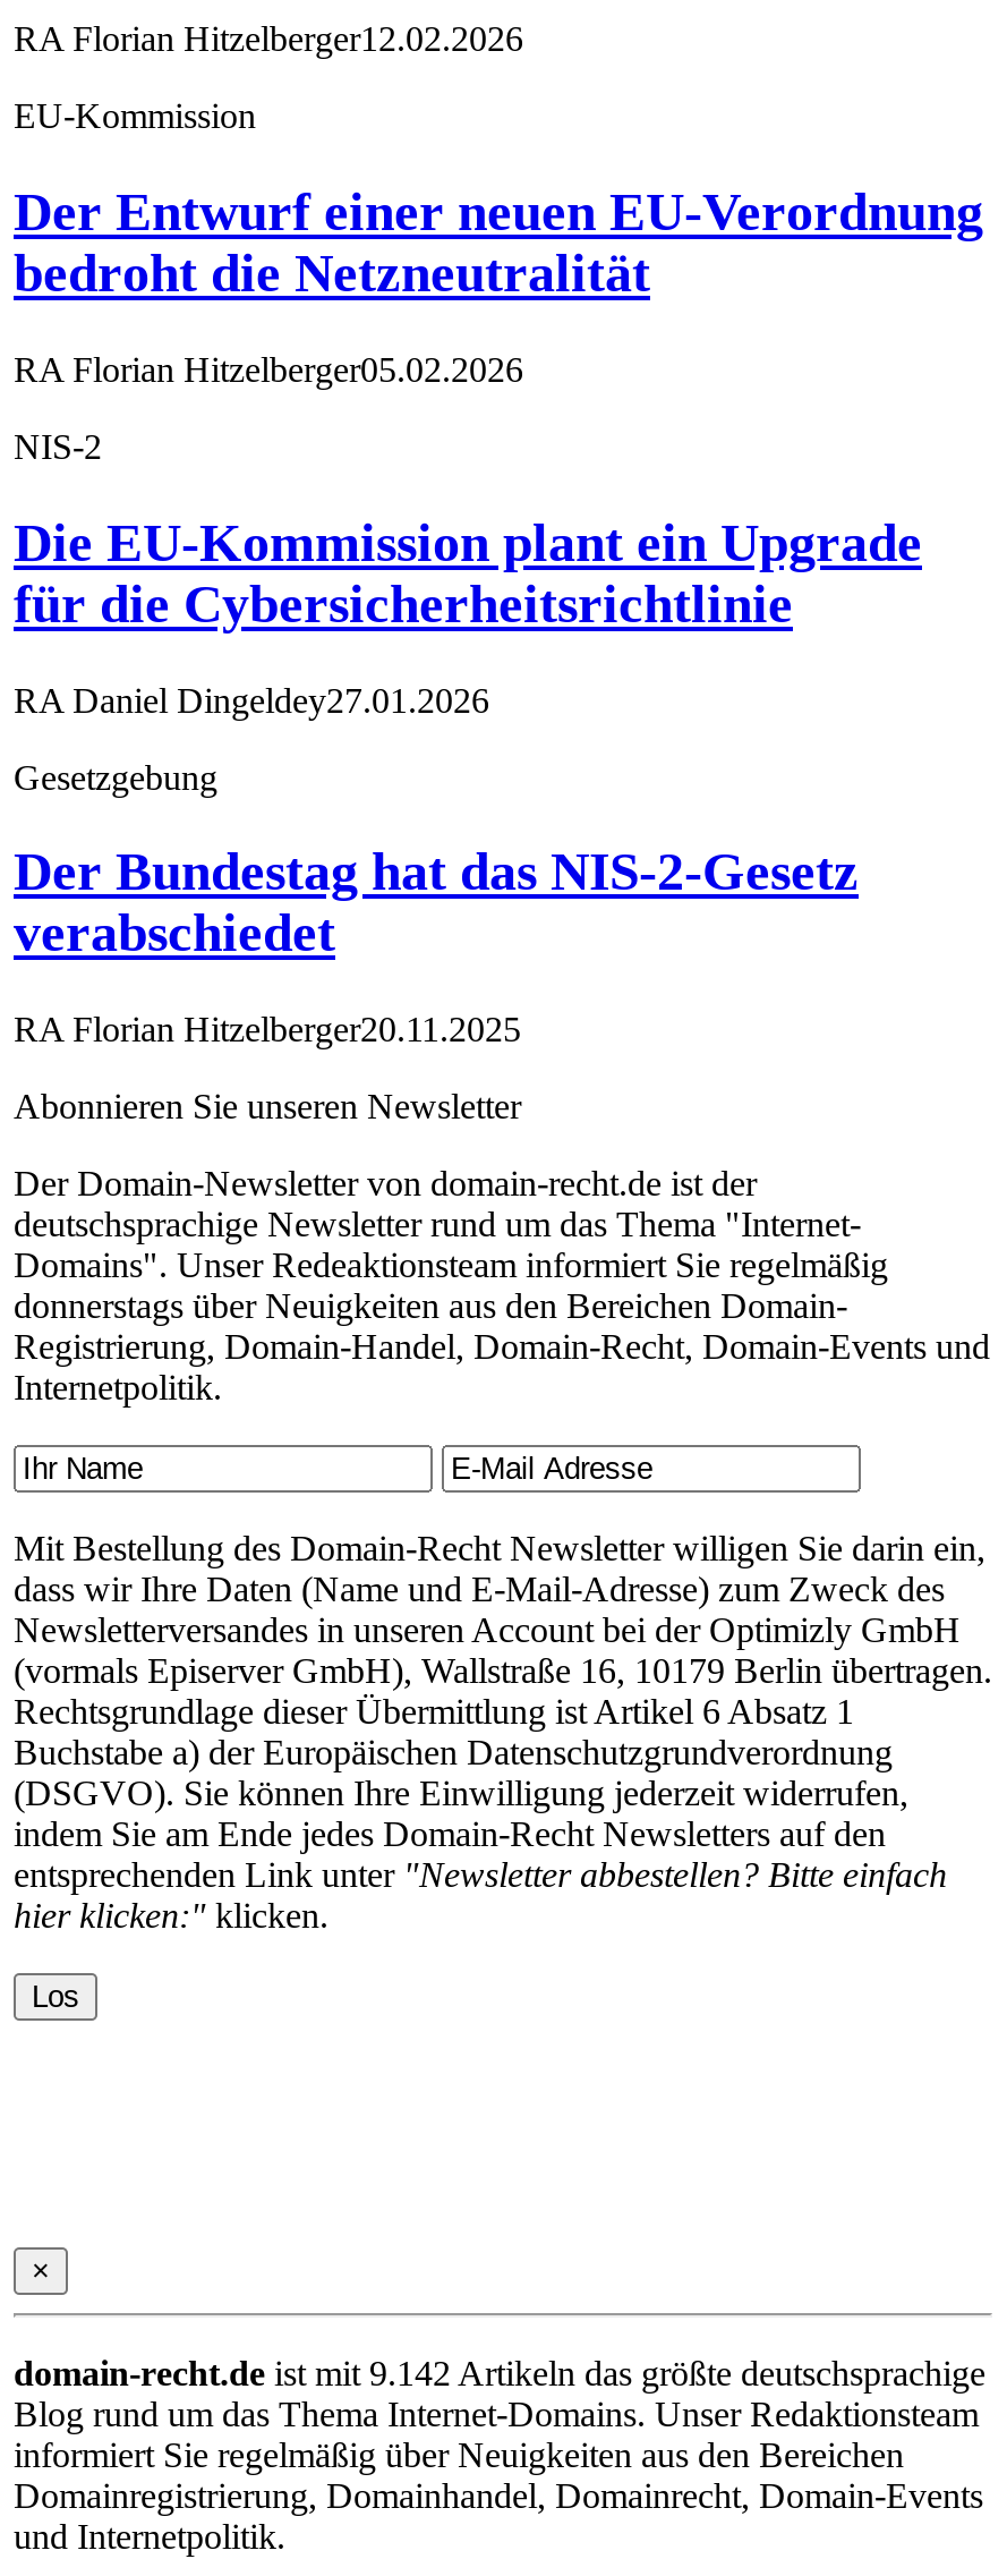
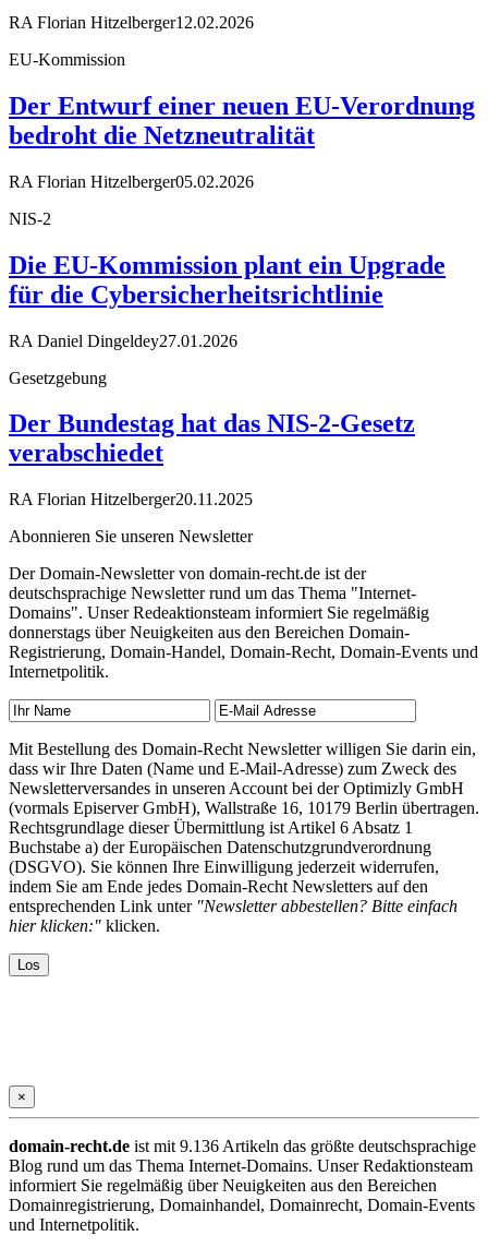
- domain-recht.de ist mit 9.142 Artikeln das größte deutschsprachige
+ domain-recht.de ist mit 9.136 Artikeln das größte deutschsprachige
